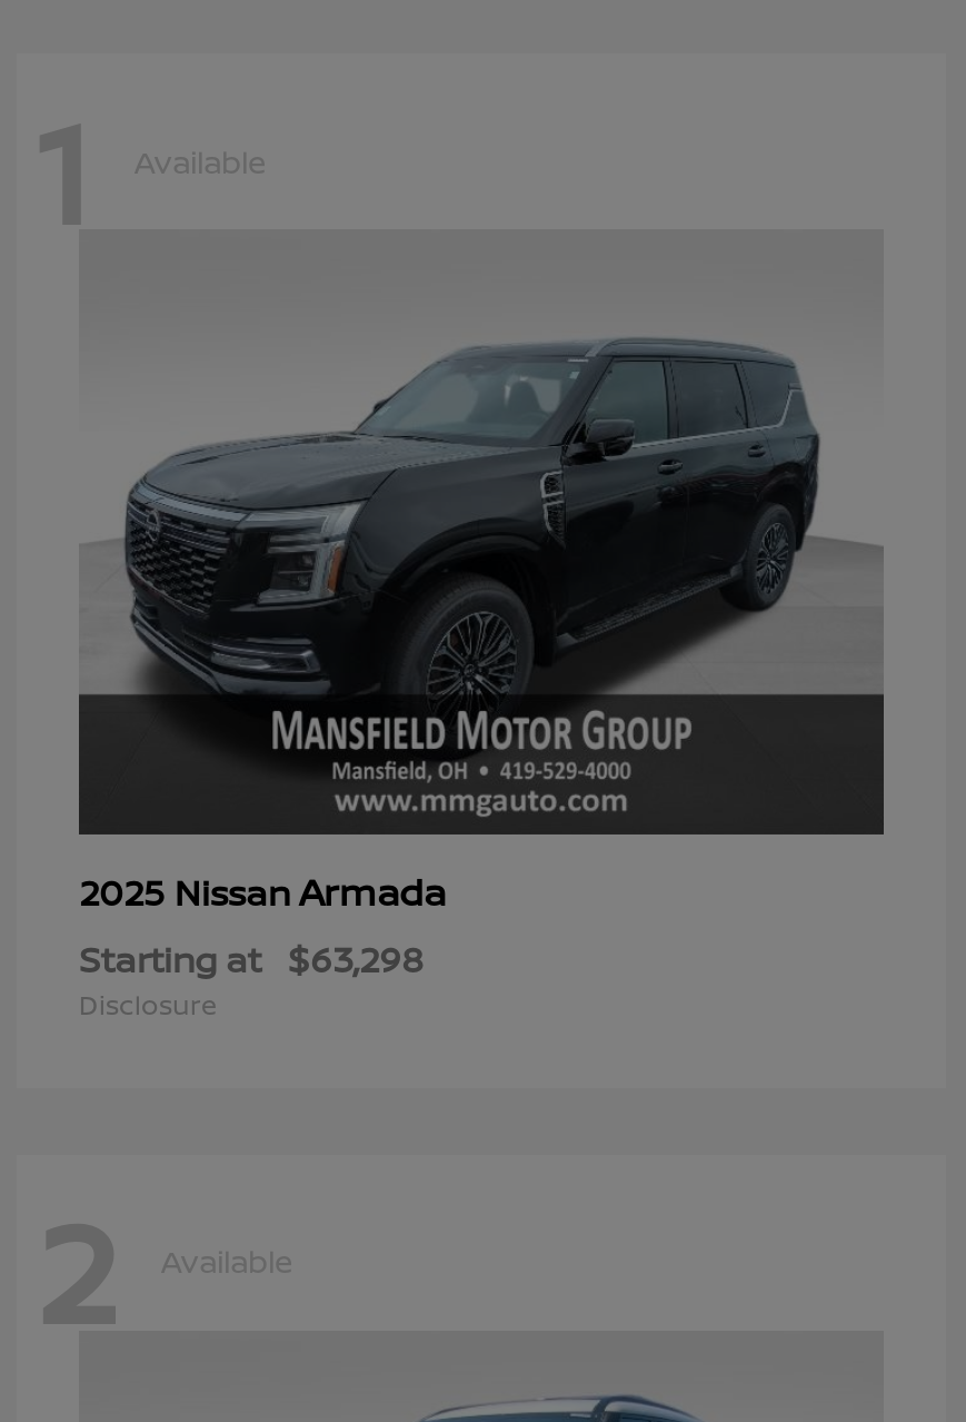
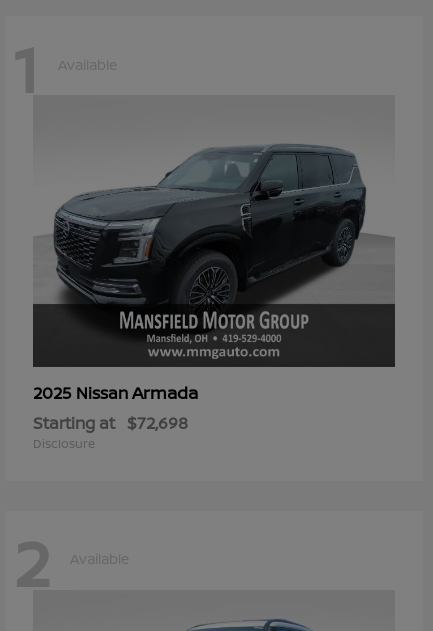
- Starting at $63,298
+ Starting at $72,698
